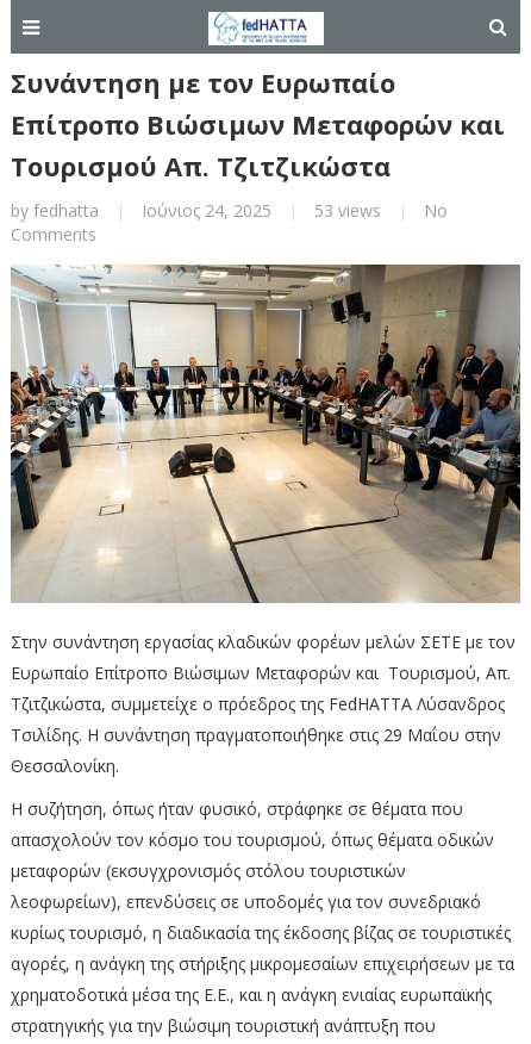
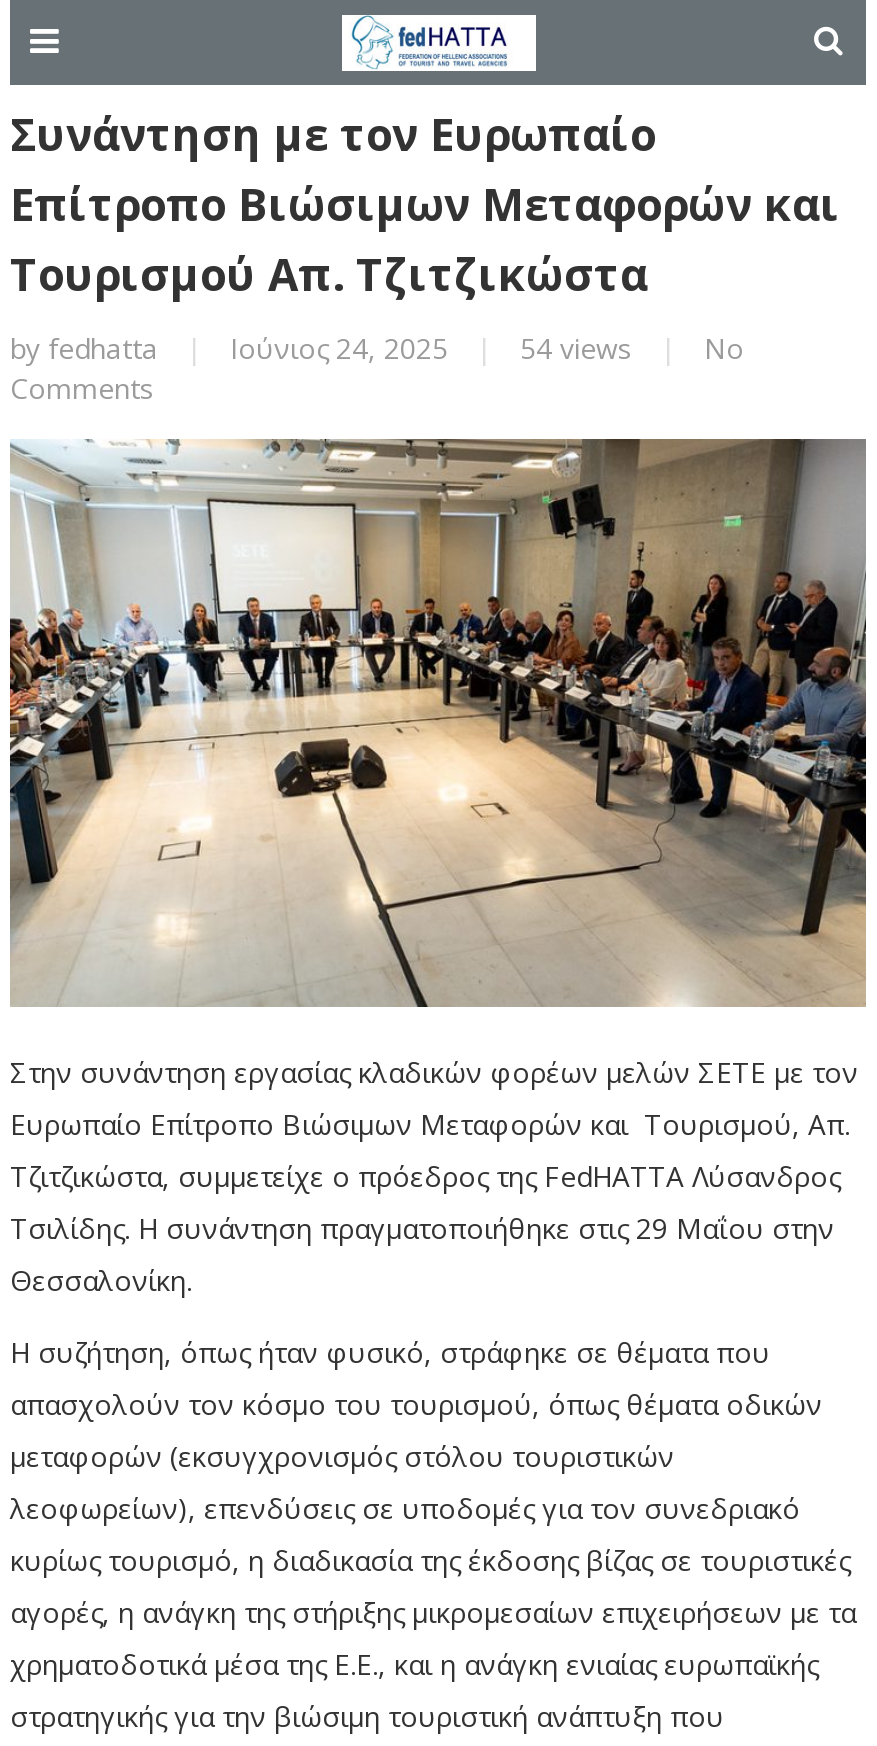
- 53 views
+ 54 views
